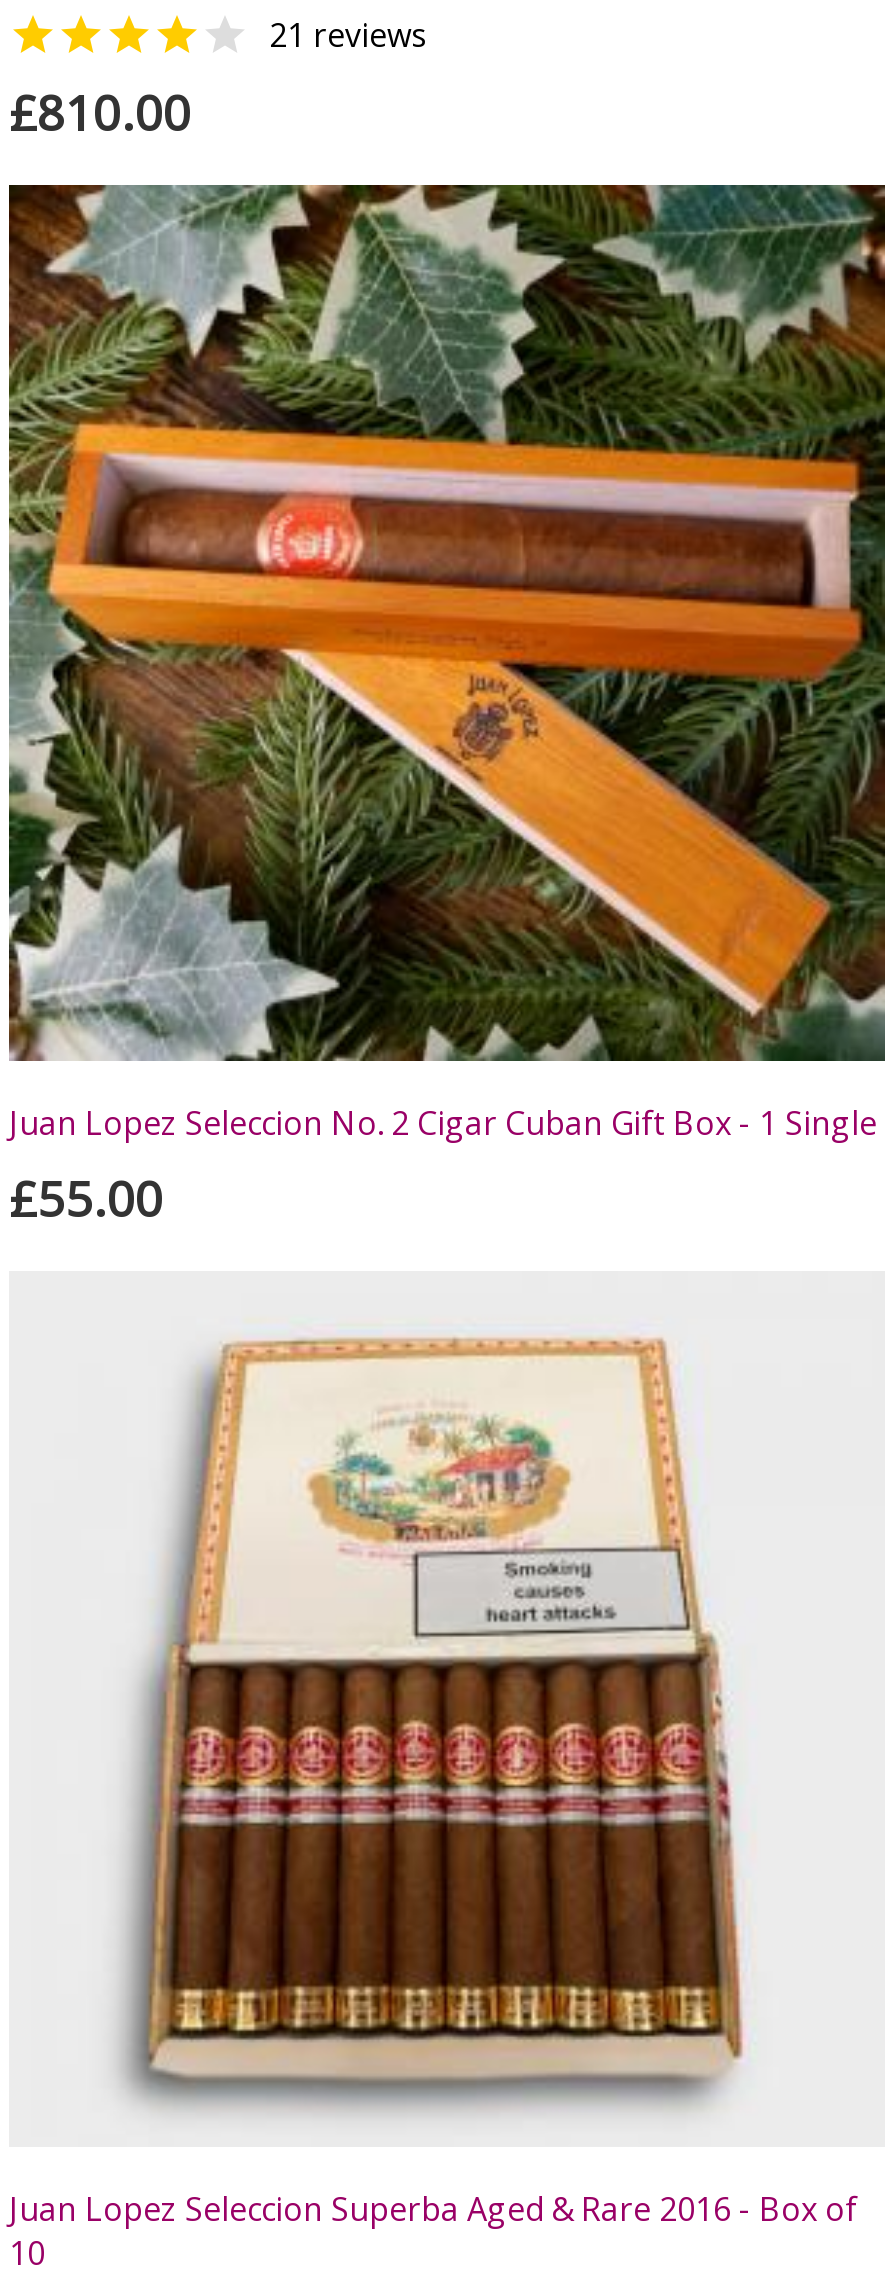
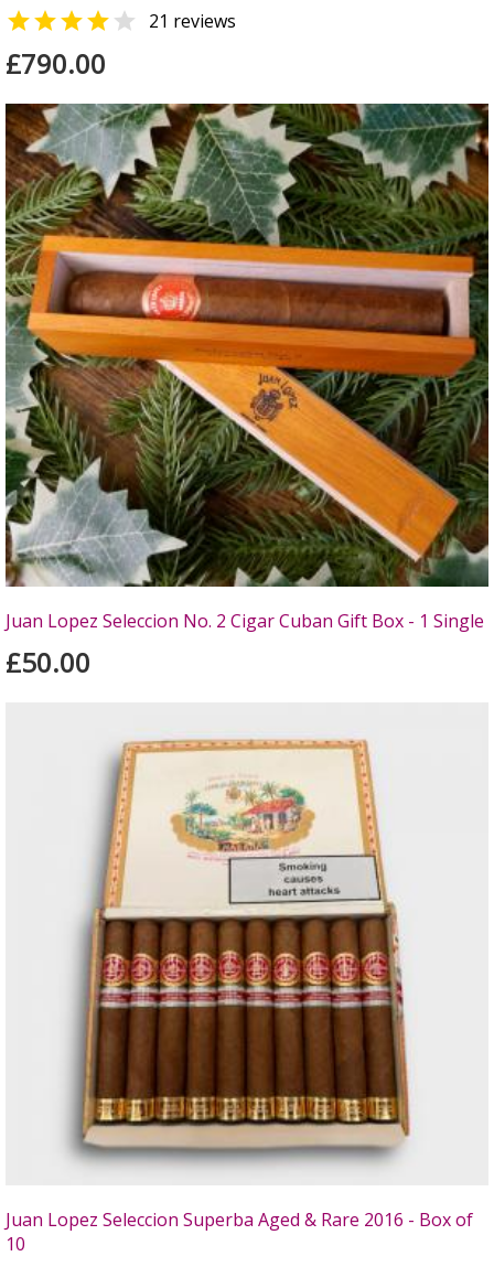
- £810.00
+ £790.00

- £55.00
+ £50.00
